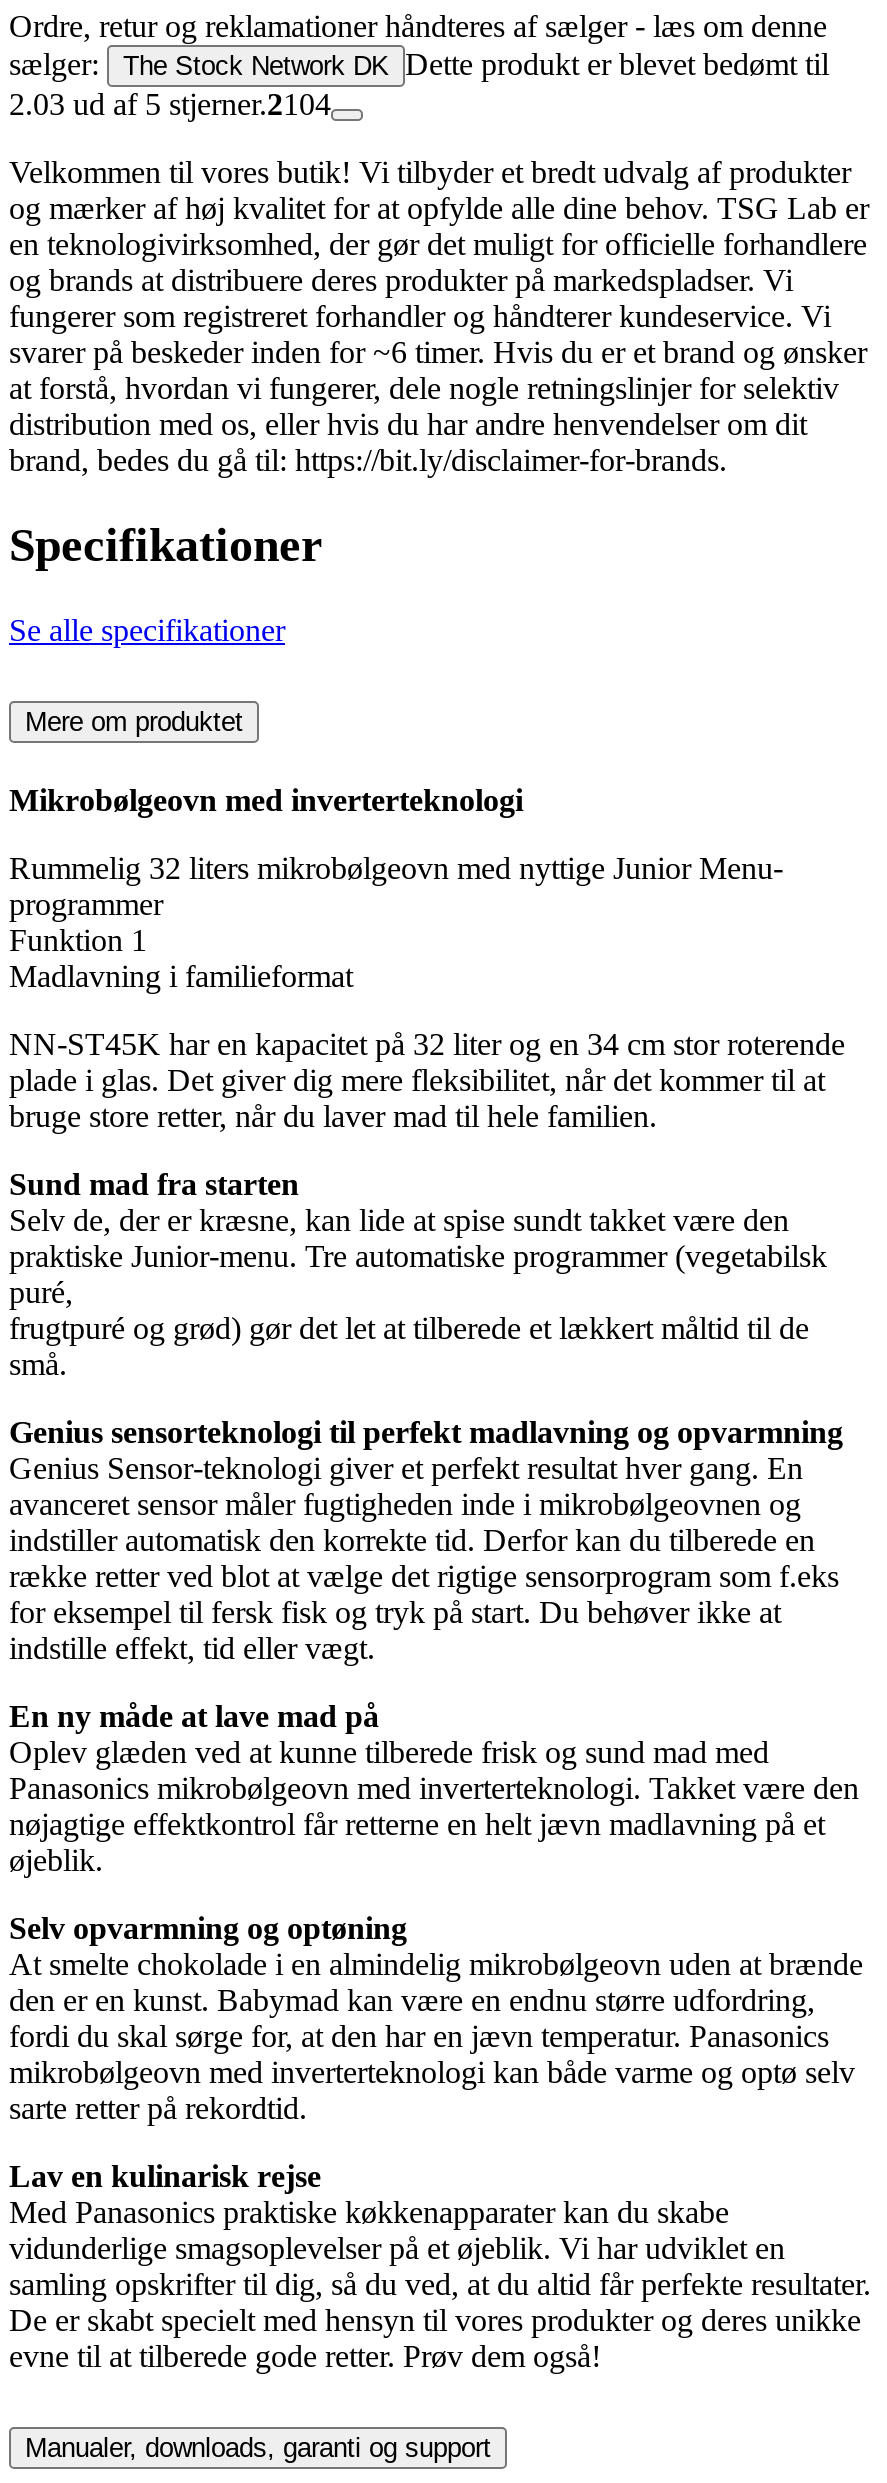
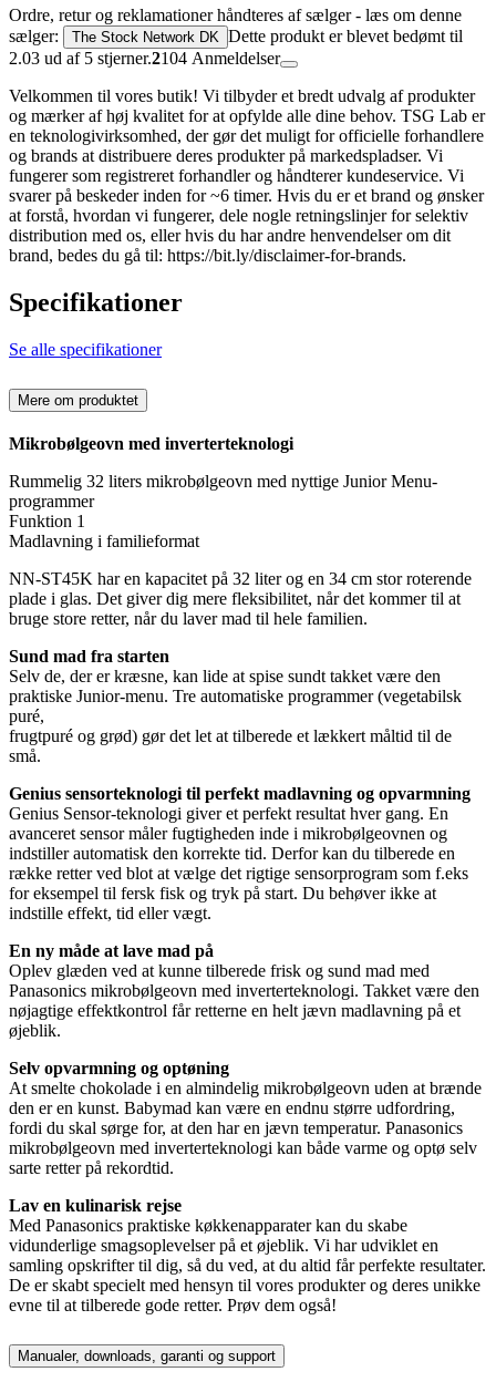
- 2.03 ud af 5 stjerner.2104
+ 2.03 ud af 5 stjerner.2104 Anmeldelser
